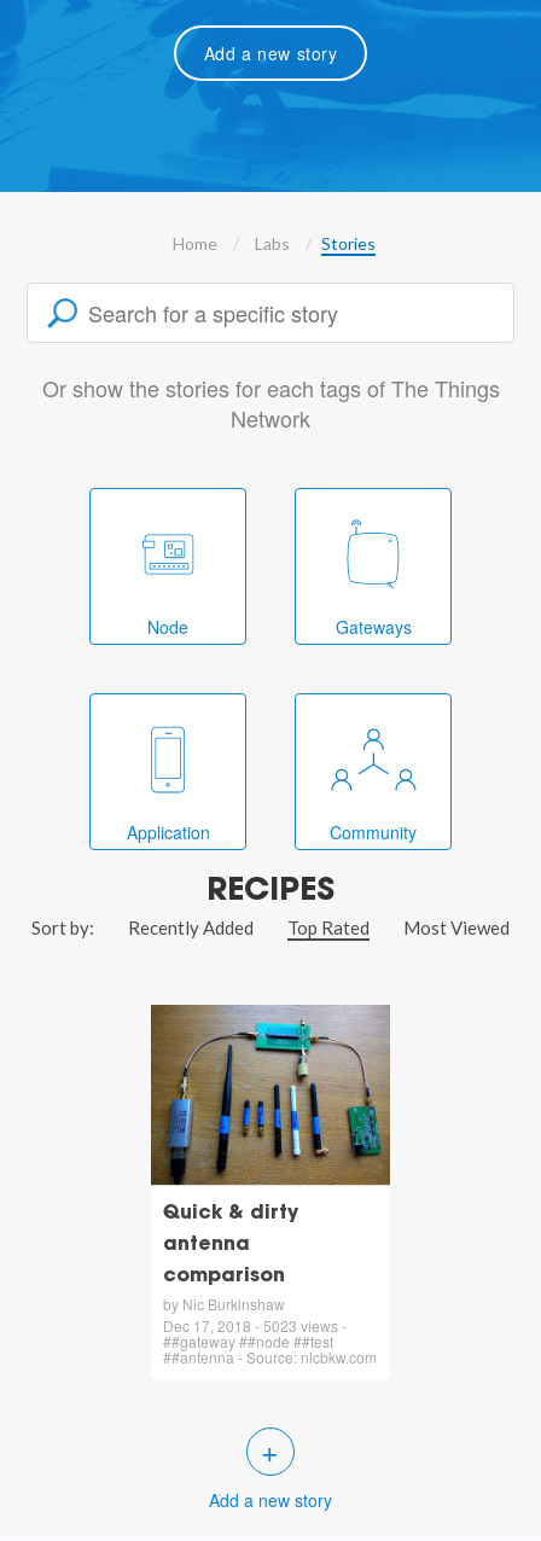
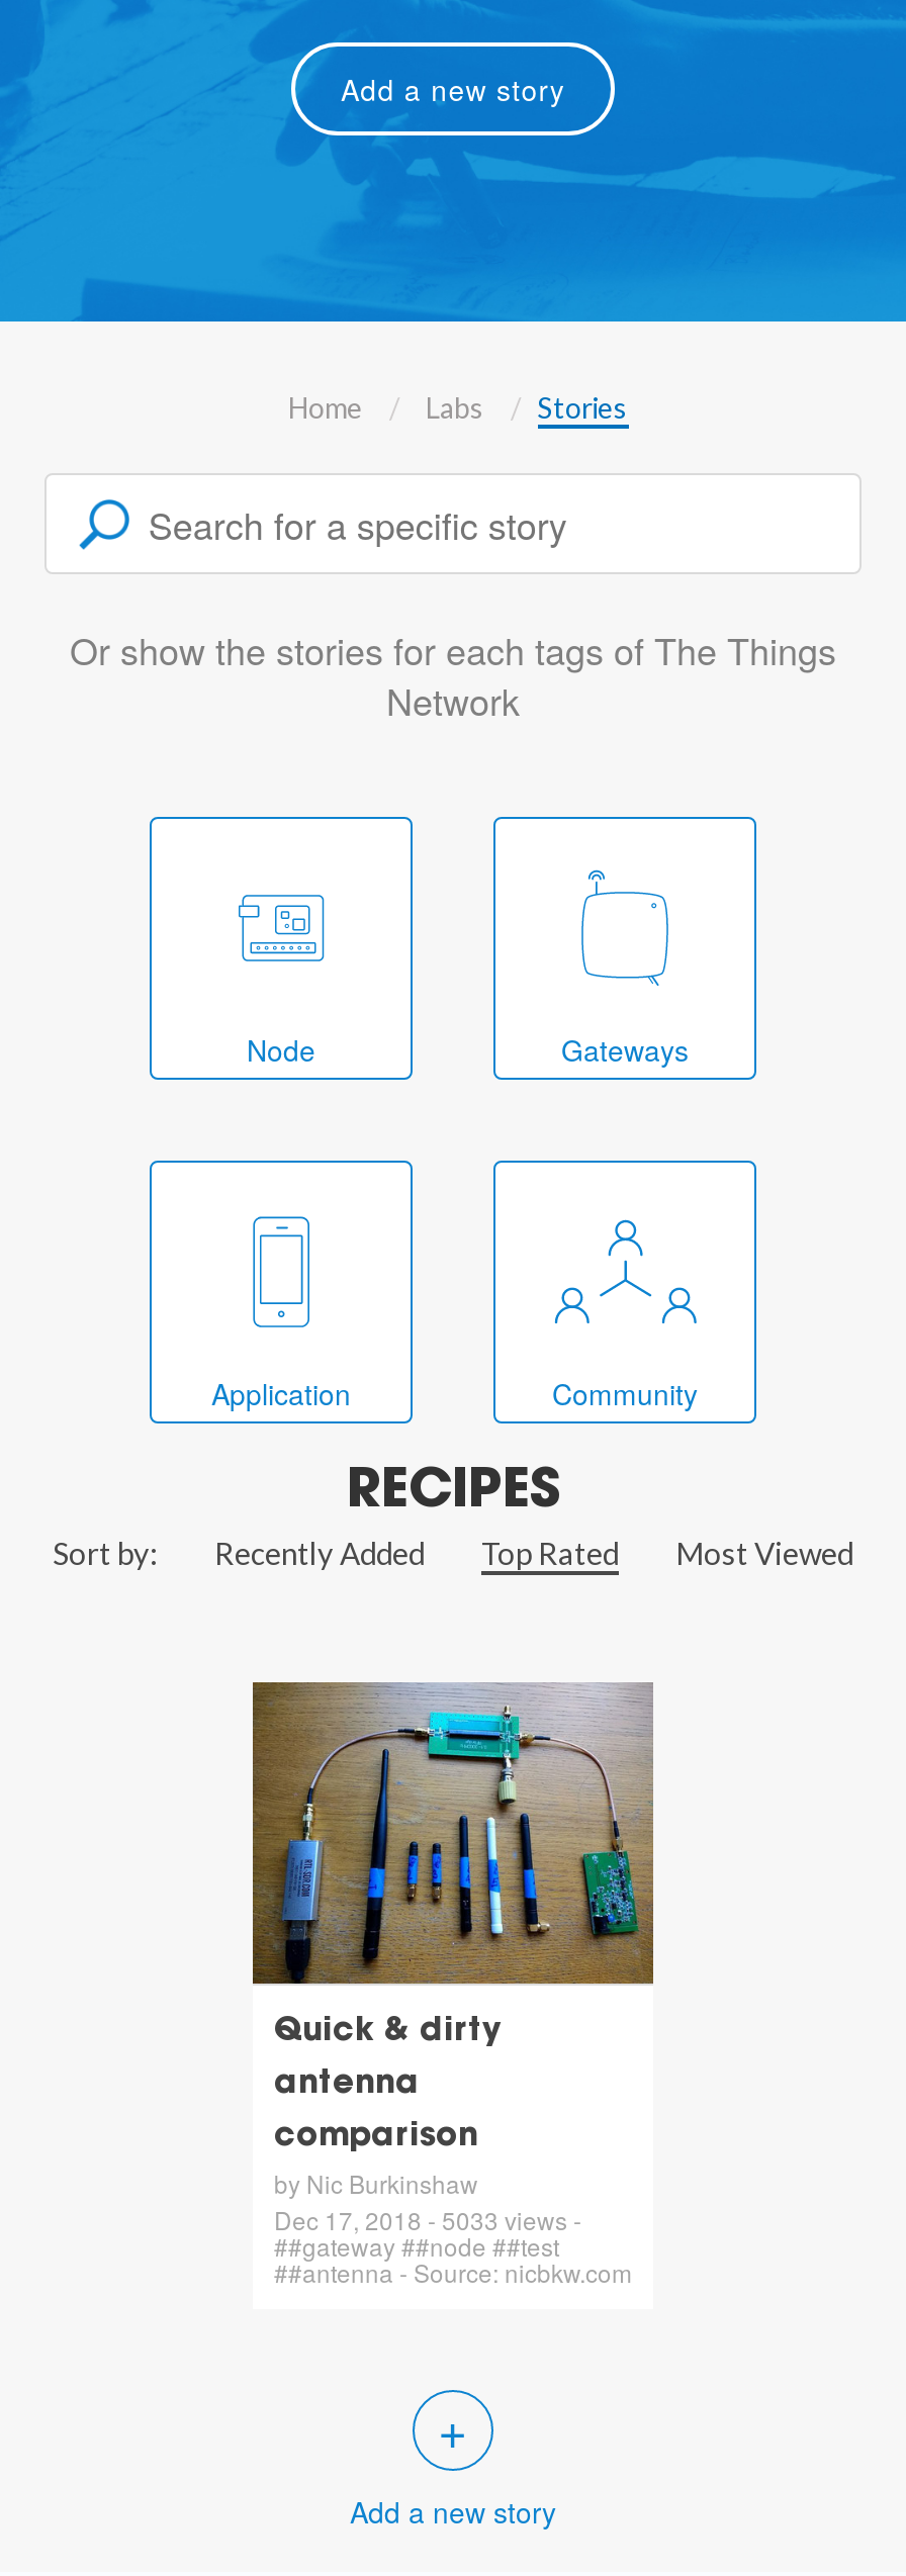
- Dec 17, 2018 - 5023 views -
+ Dec 17, 2018 - 5033 views -
